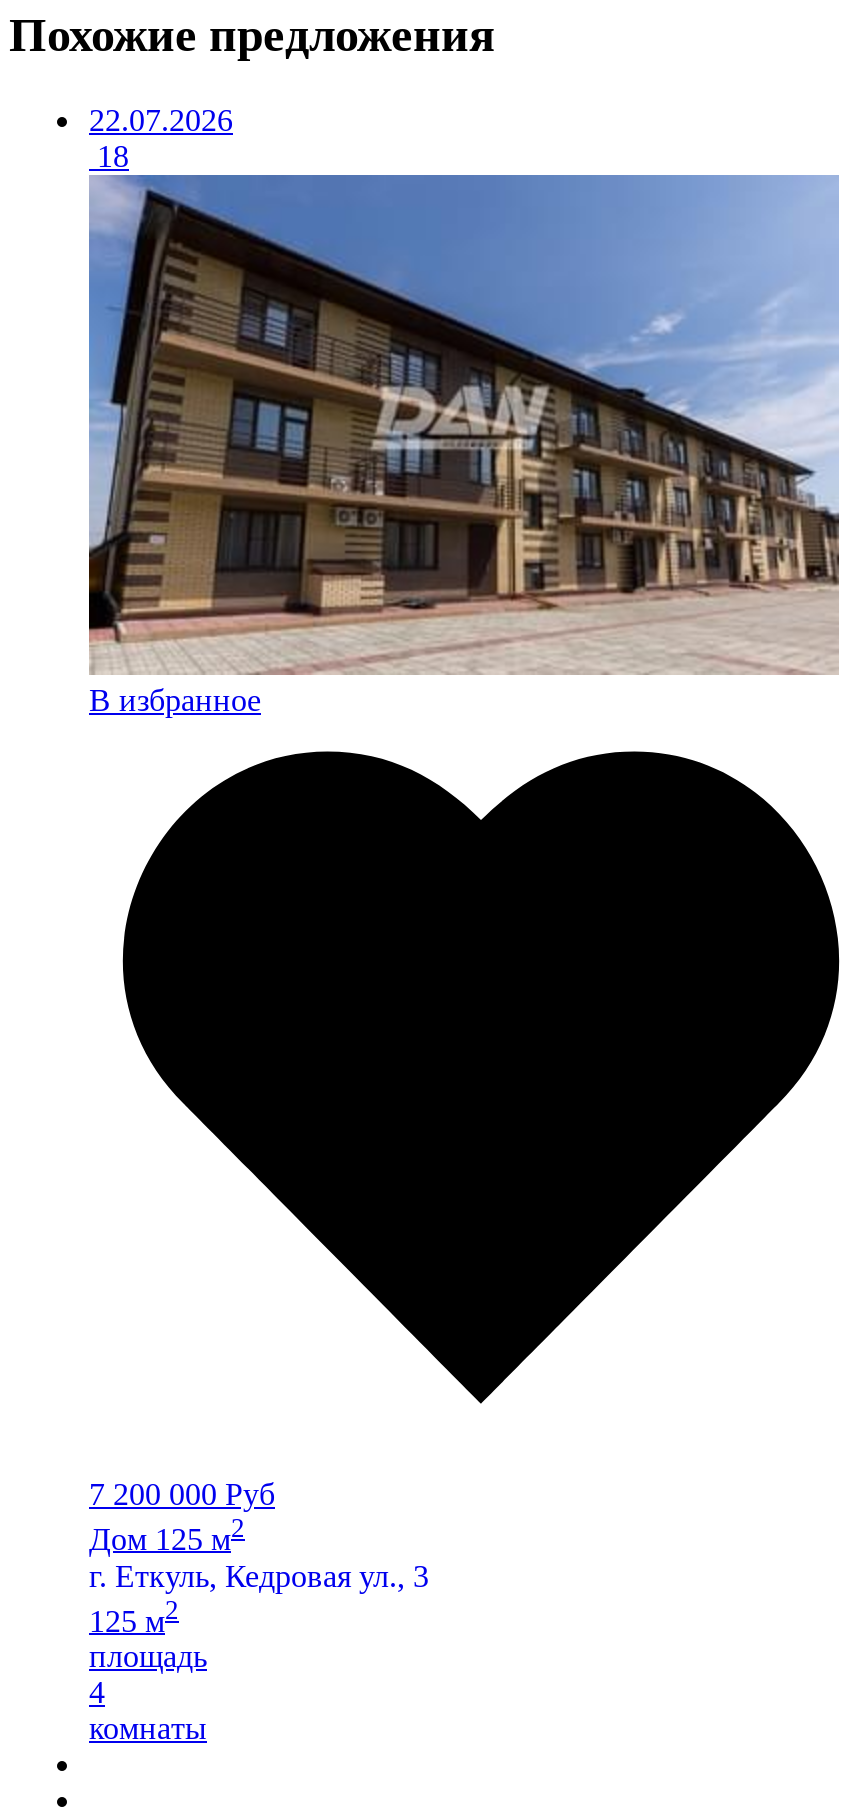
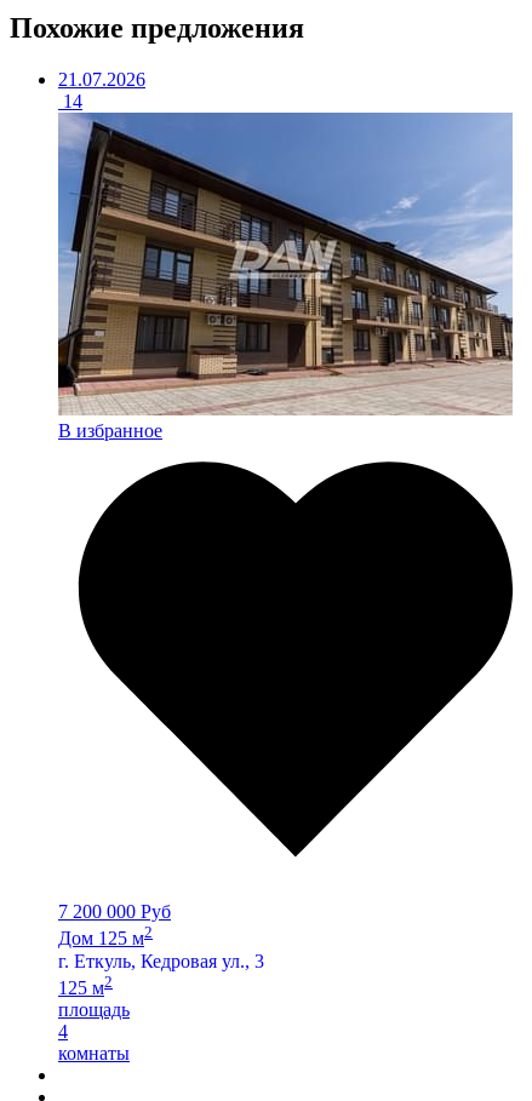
- 22.07.2026
+ 21.07.2026

- 18
+ 14
